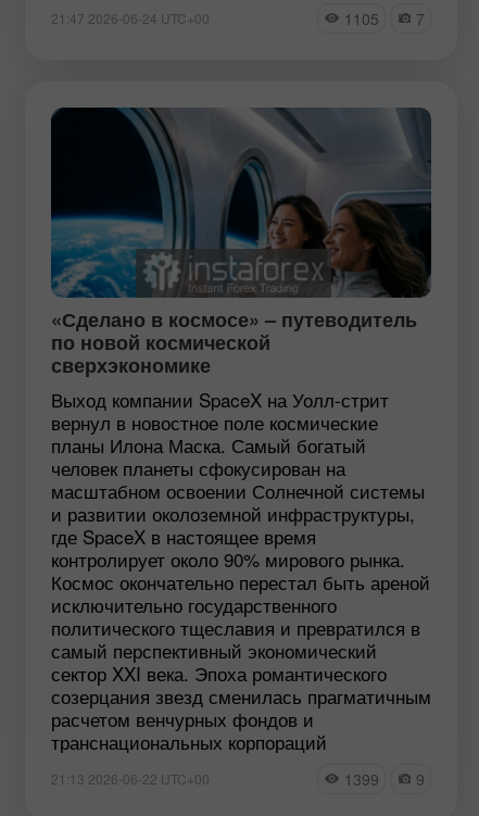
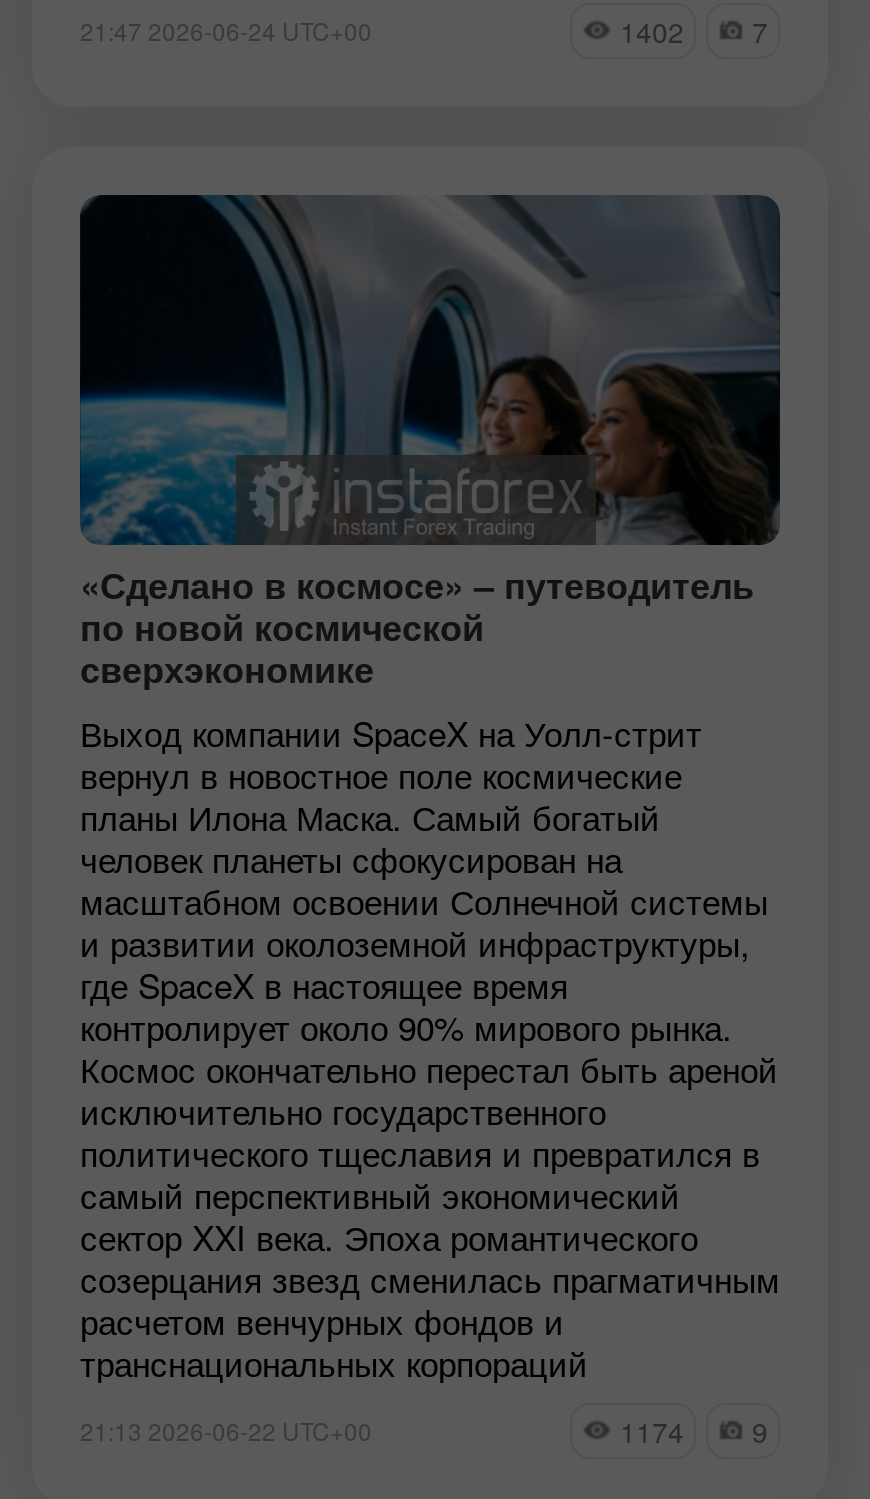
- 1105 7
+ 1402 7

- 1399 9
+ 1174 9
